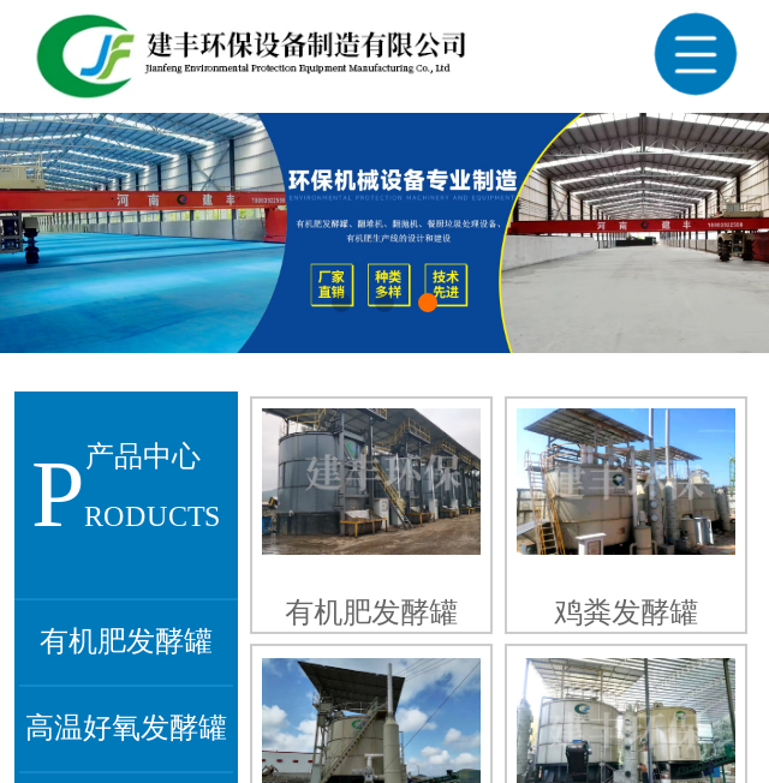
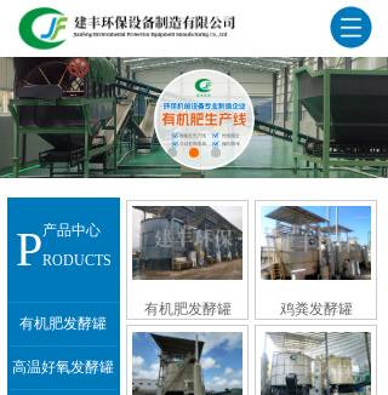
- [image]
+ [image]
